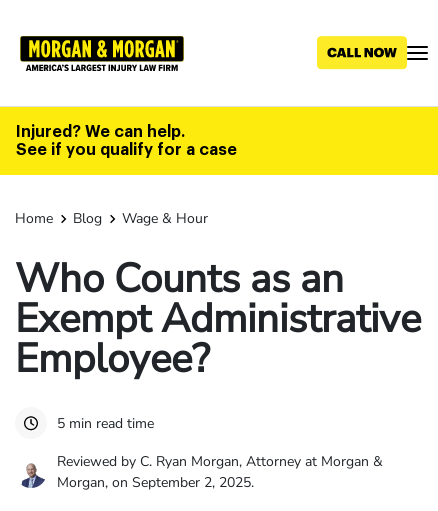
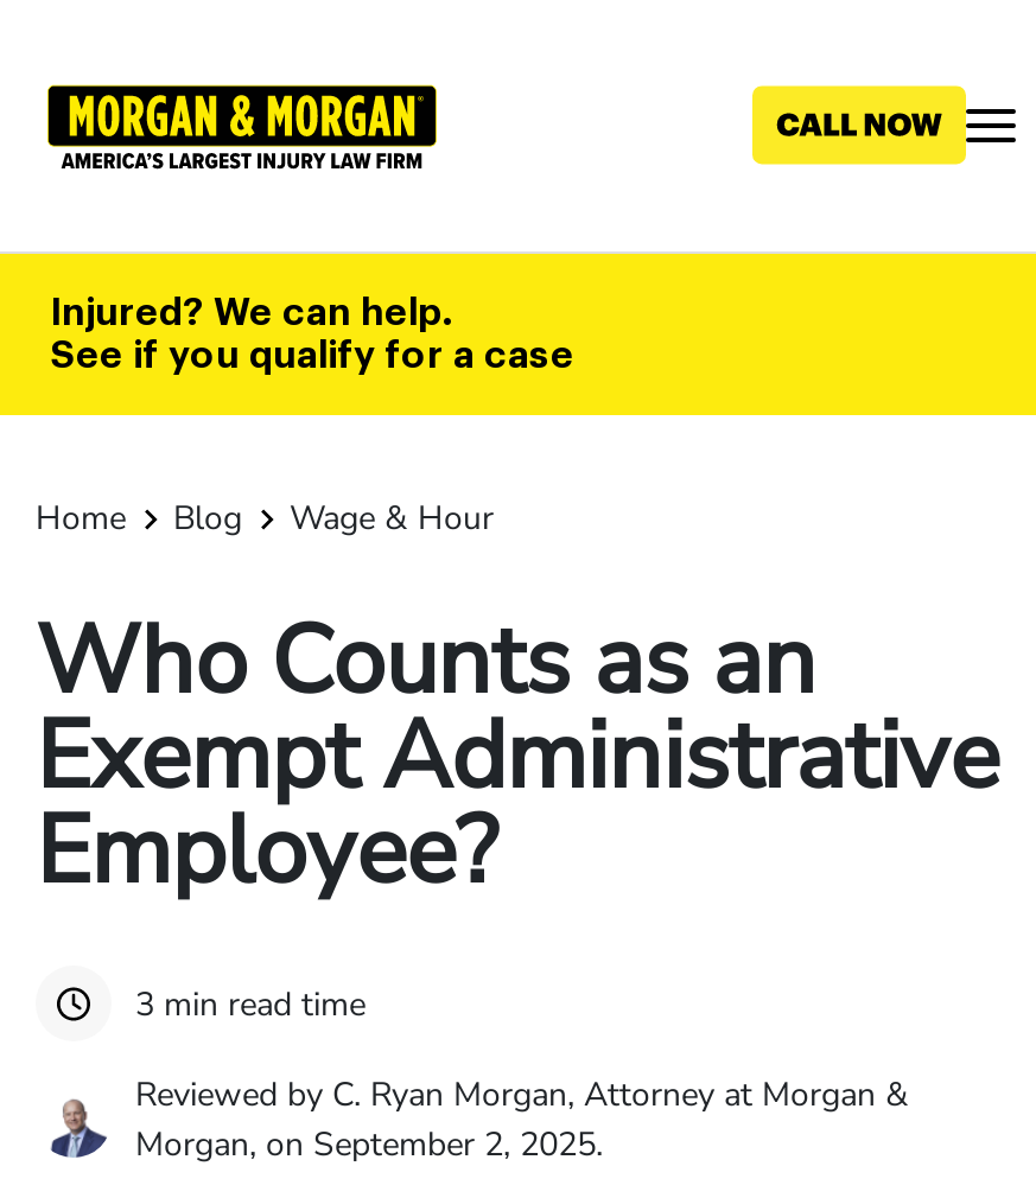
- 5 min read time
+ 3 min read time
